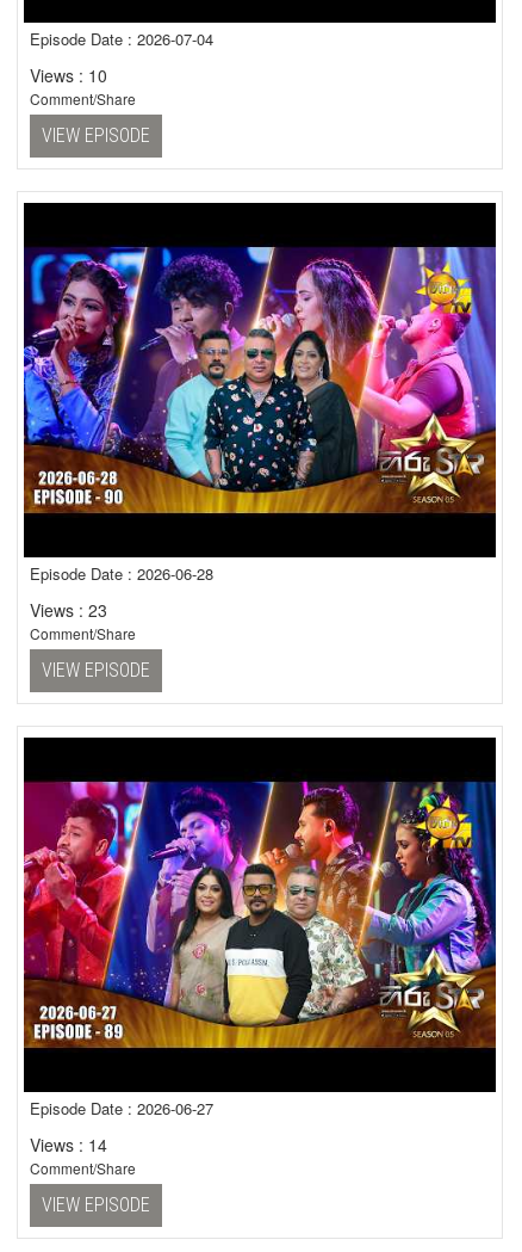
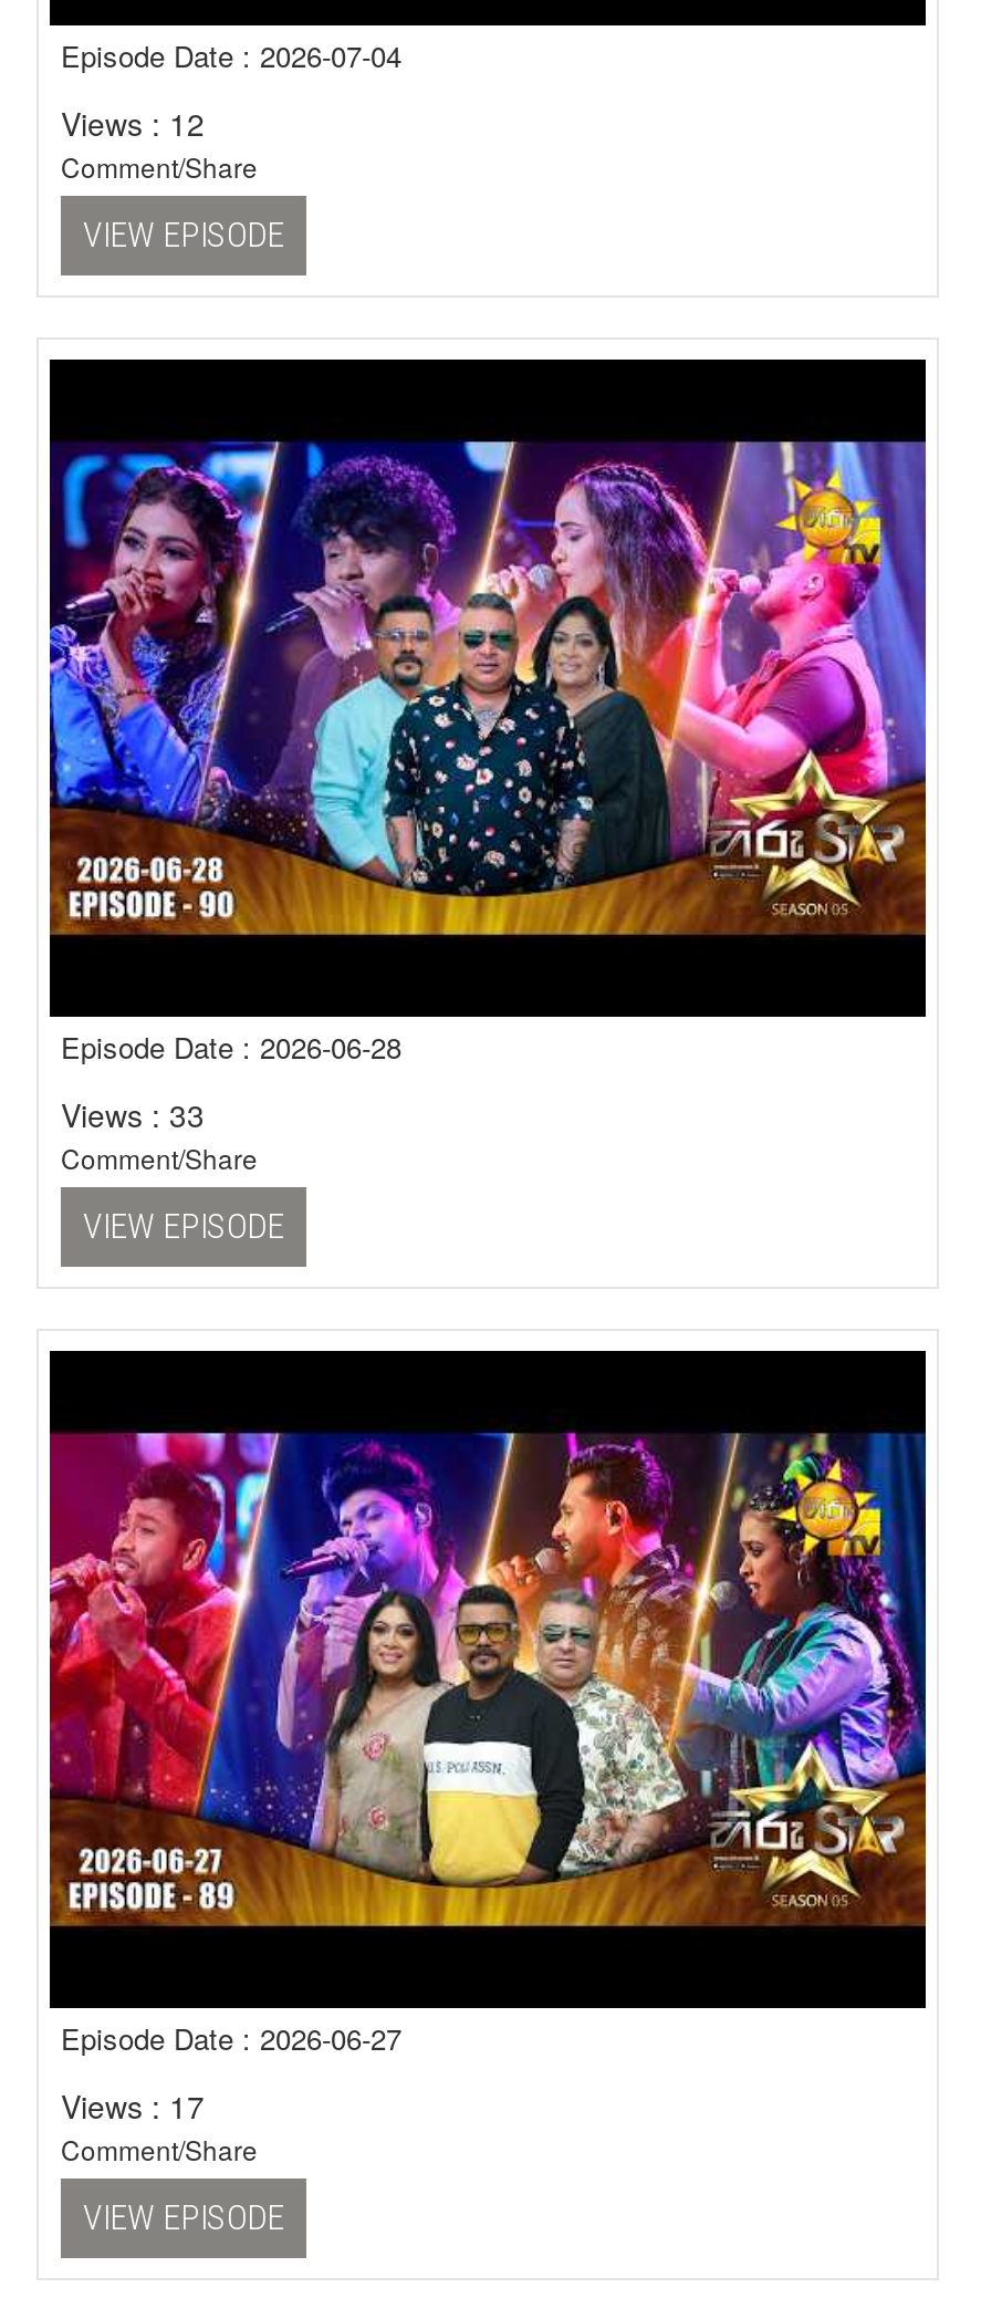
- Views : 10
+ Views : 12

- Views : 23
+ Views : 33

- Views : 14
+ Views : 17
